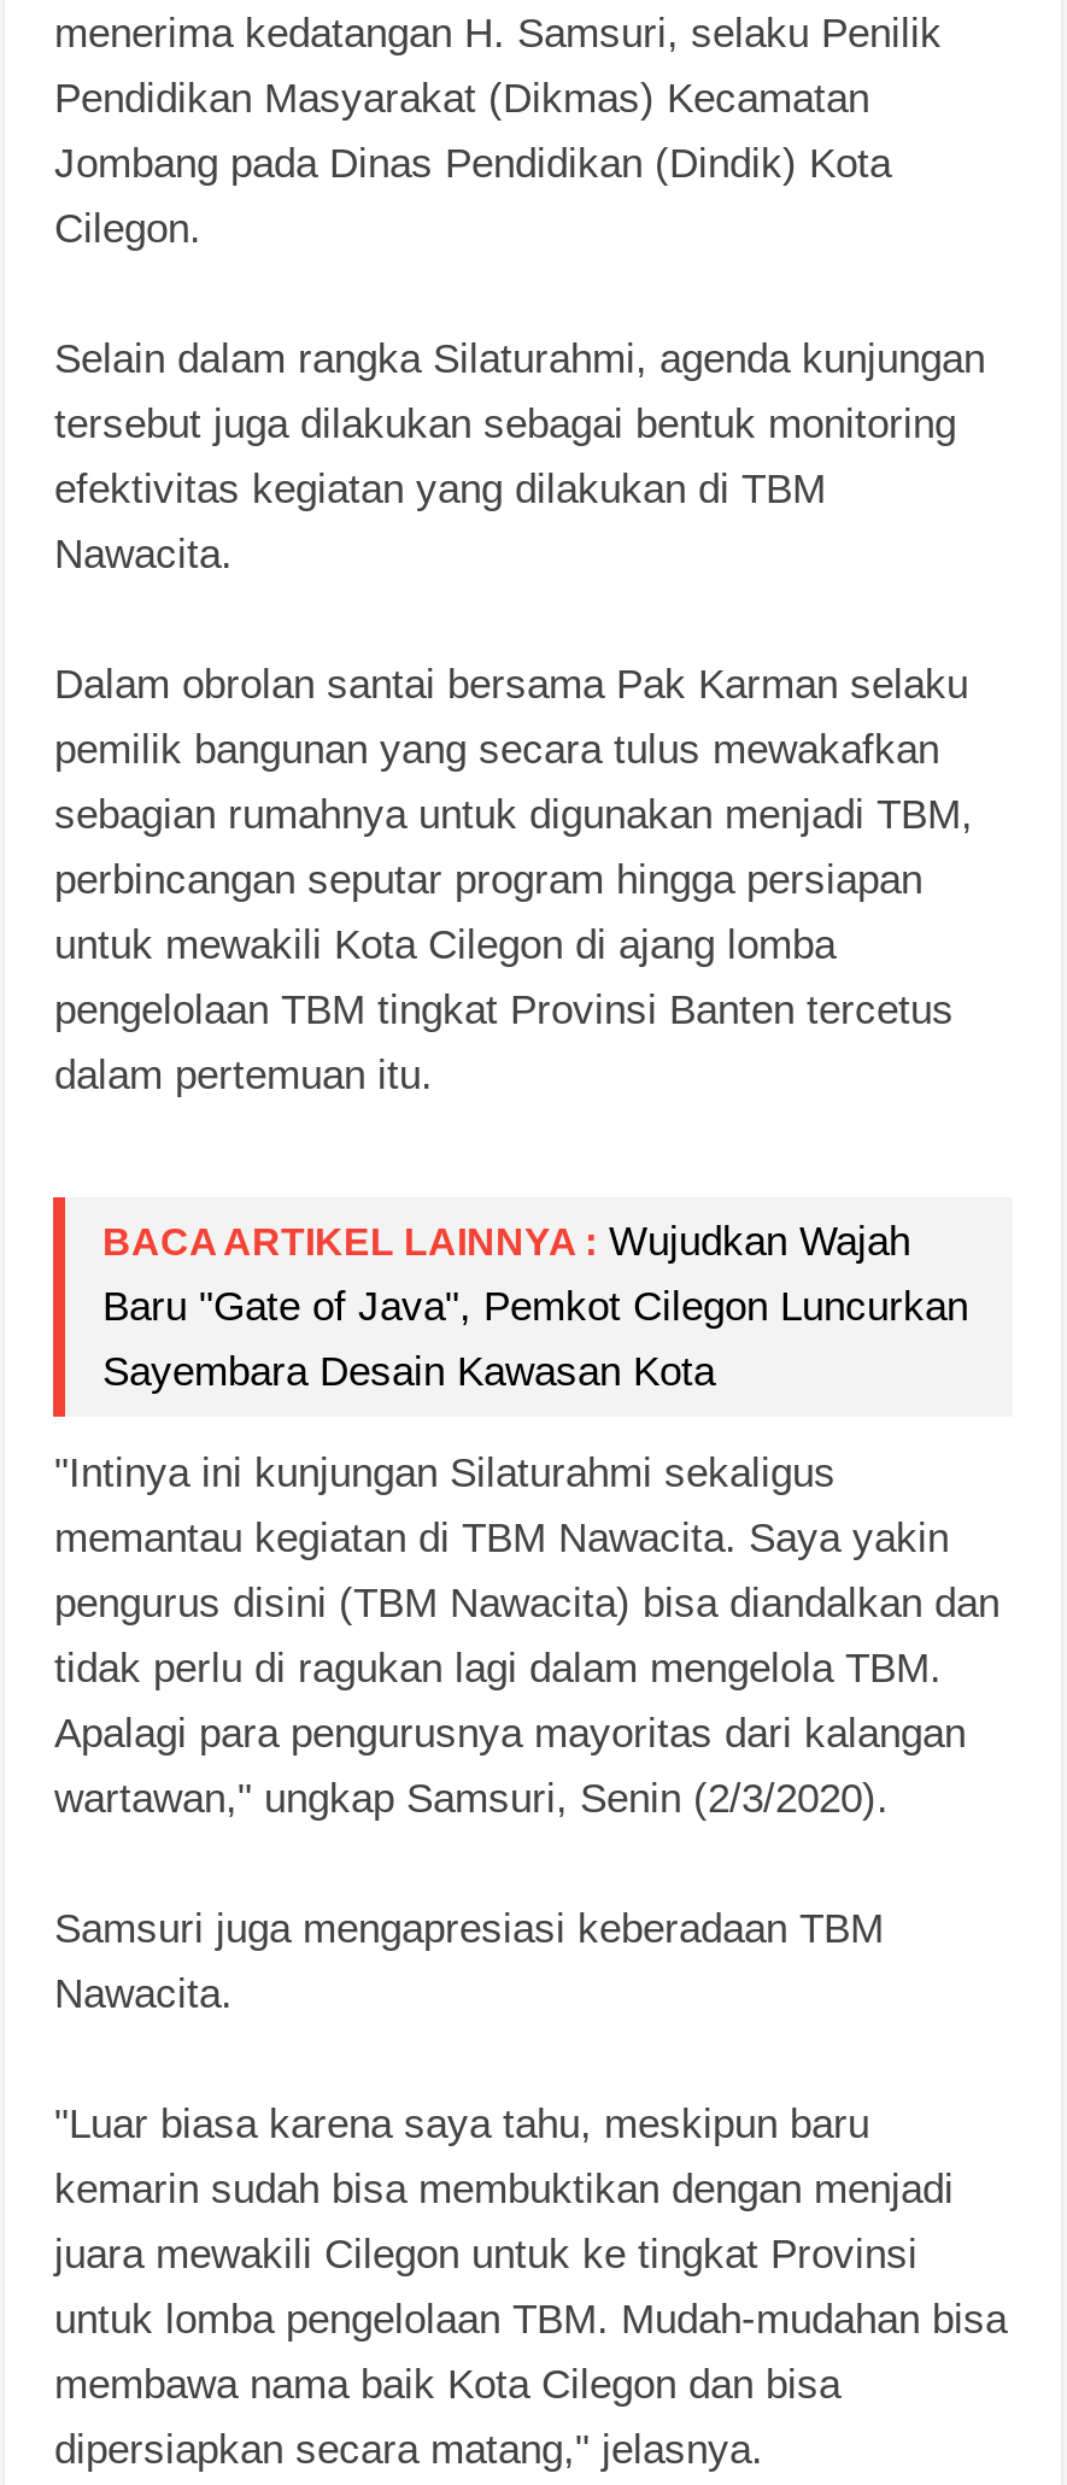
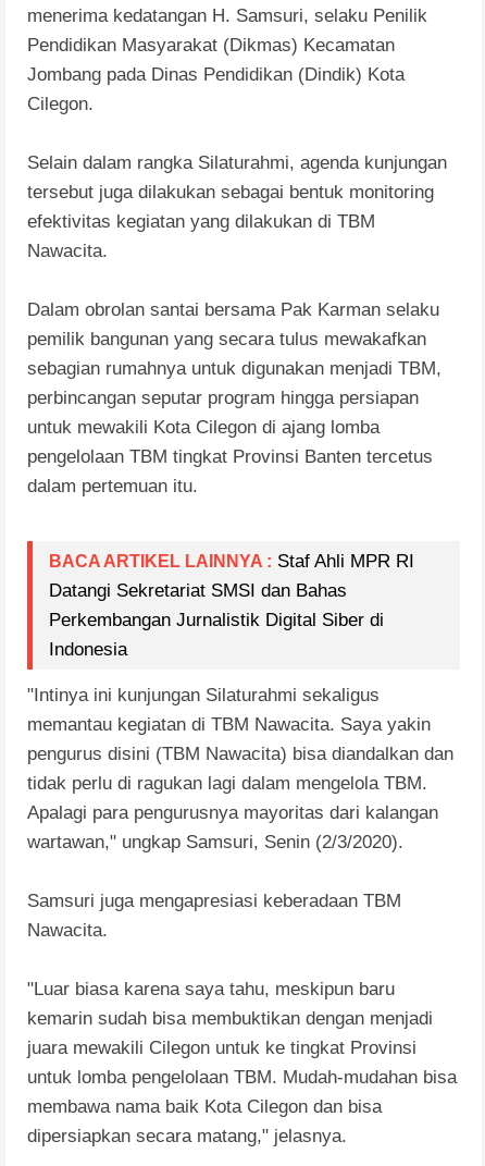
- BACA ARTIKEL LAINNYA : Wujudkan Wajah
- Baru "Gate of Java", Pemkot Cilegon Luncurkan
- Sayembara Desain Kawasan Kota
+ BACA ARTIKEL LAINNYA : Staf Ahli MPR RI
+ Datangi Sekretariat SMSI dan Bahas
+ Perkembangan Jurnalistik Digital Siber di
+ Indonesia
